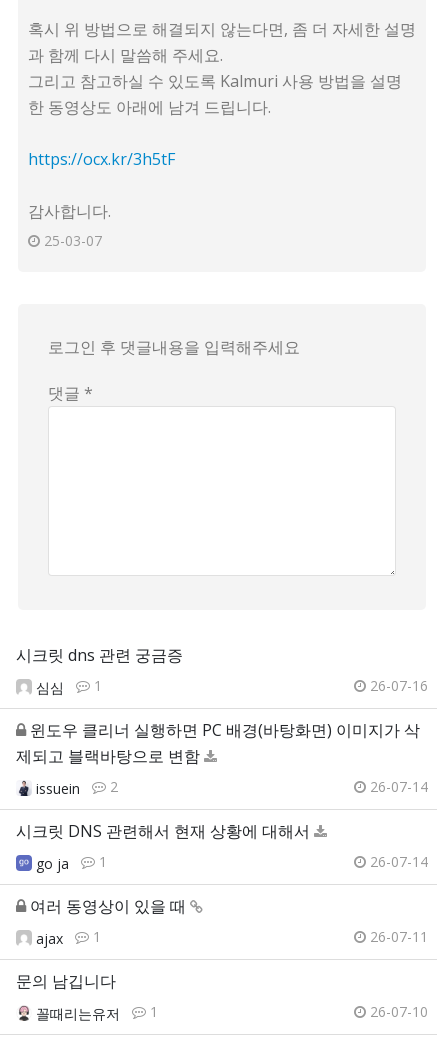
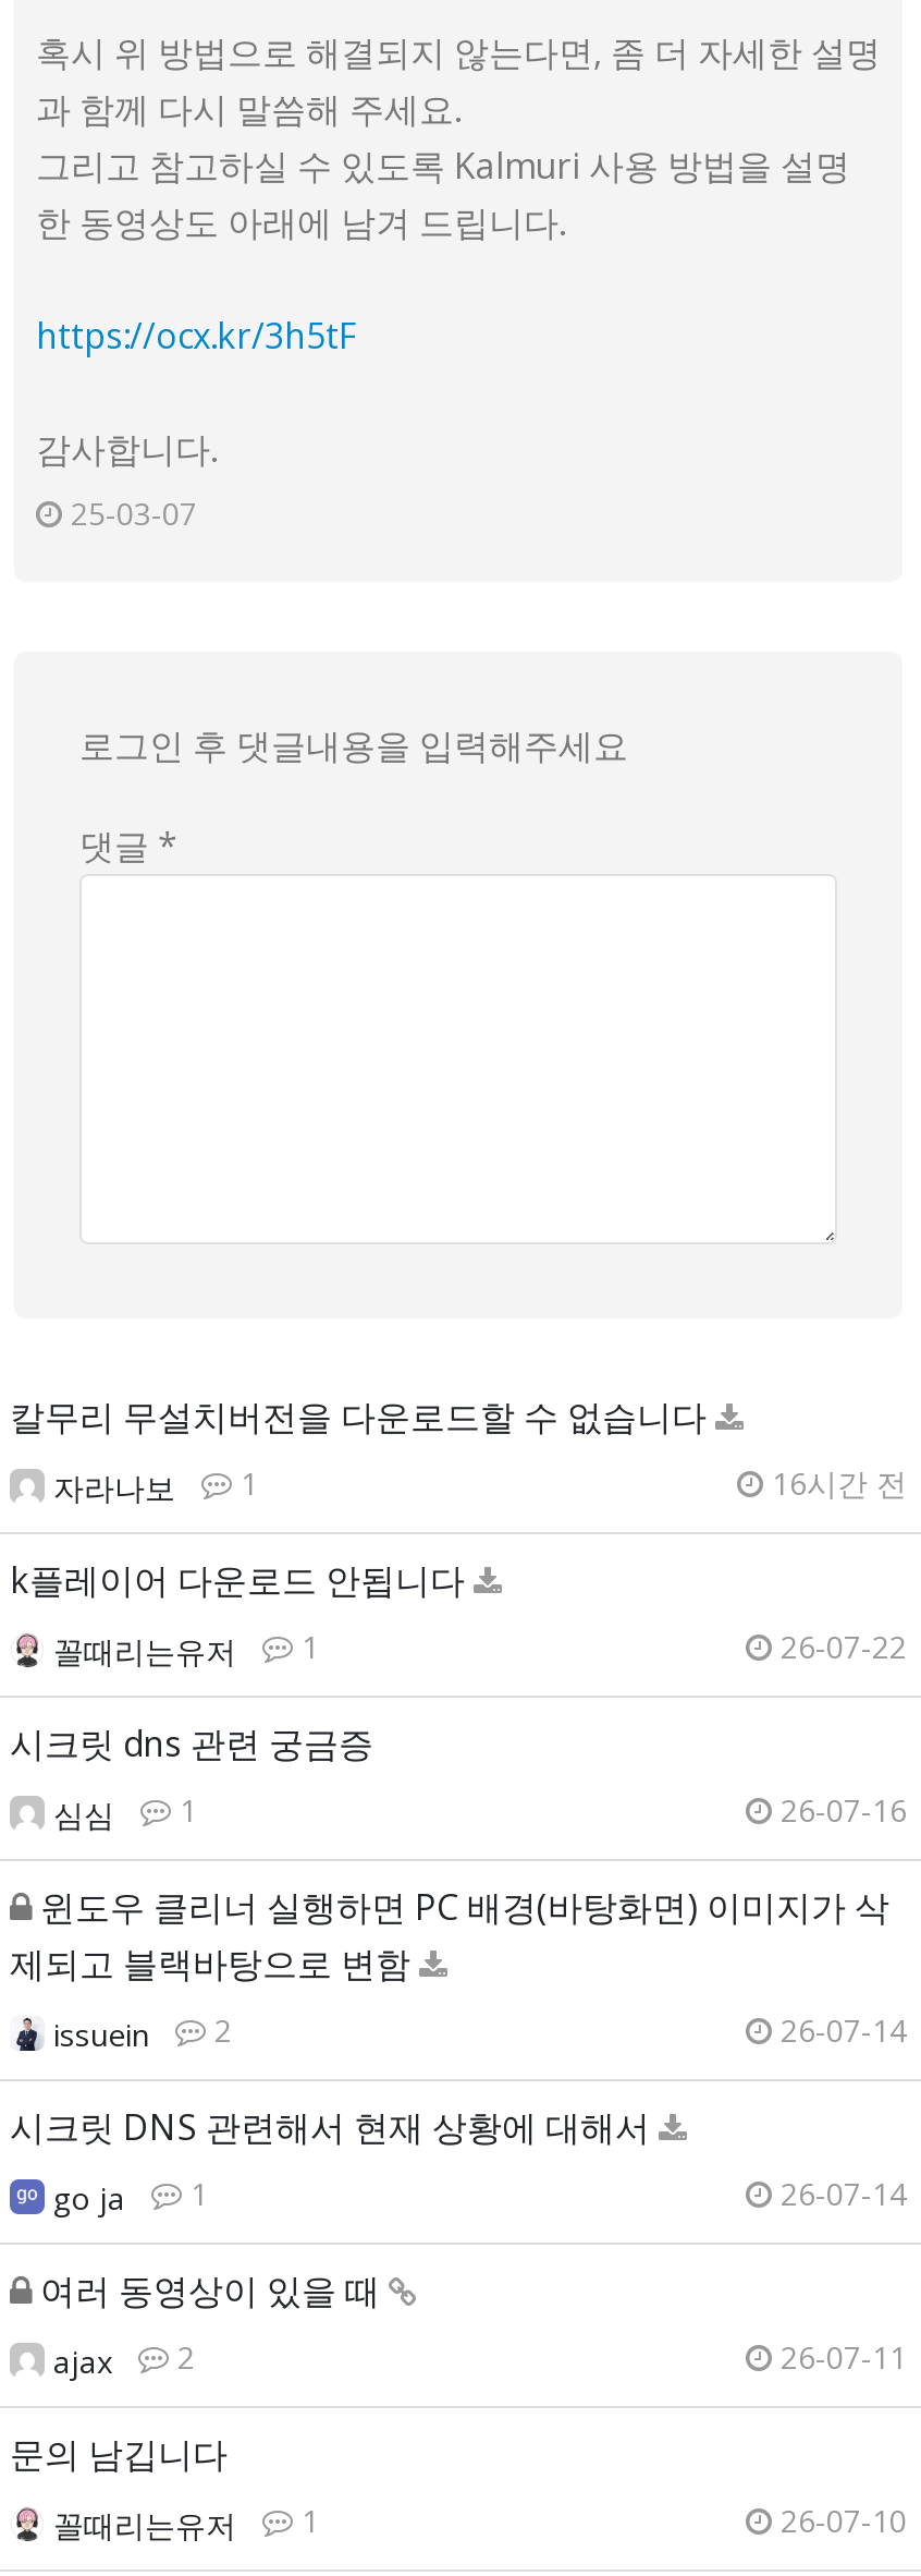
+ 칼무리 무설치버전을 다운로드할 수 없습니다
+ 자라나보
+ 1
+ 16시간 전
+ k플레이어 다운로드 안됩니다
+ 꼴때리는유저
+ 1
+ 26-07-22

- ajax 1
+ ajax 2
